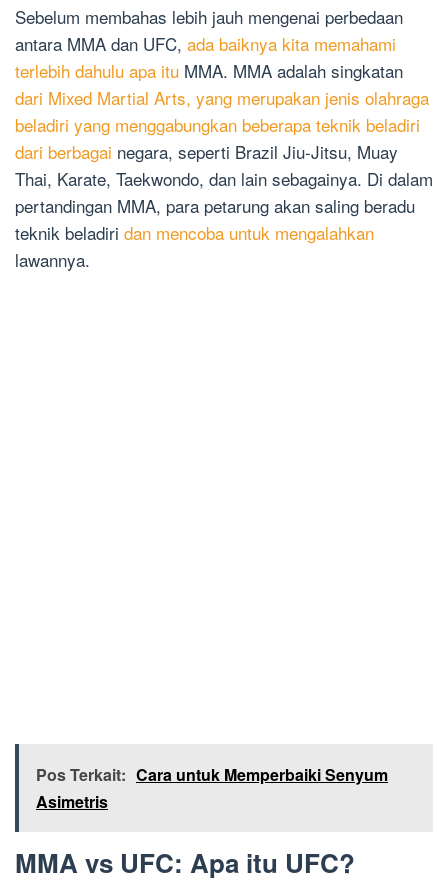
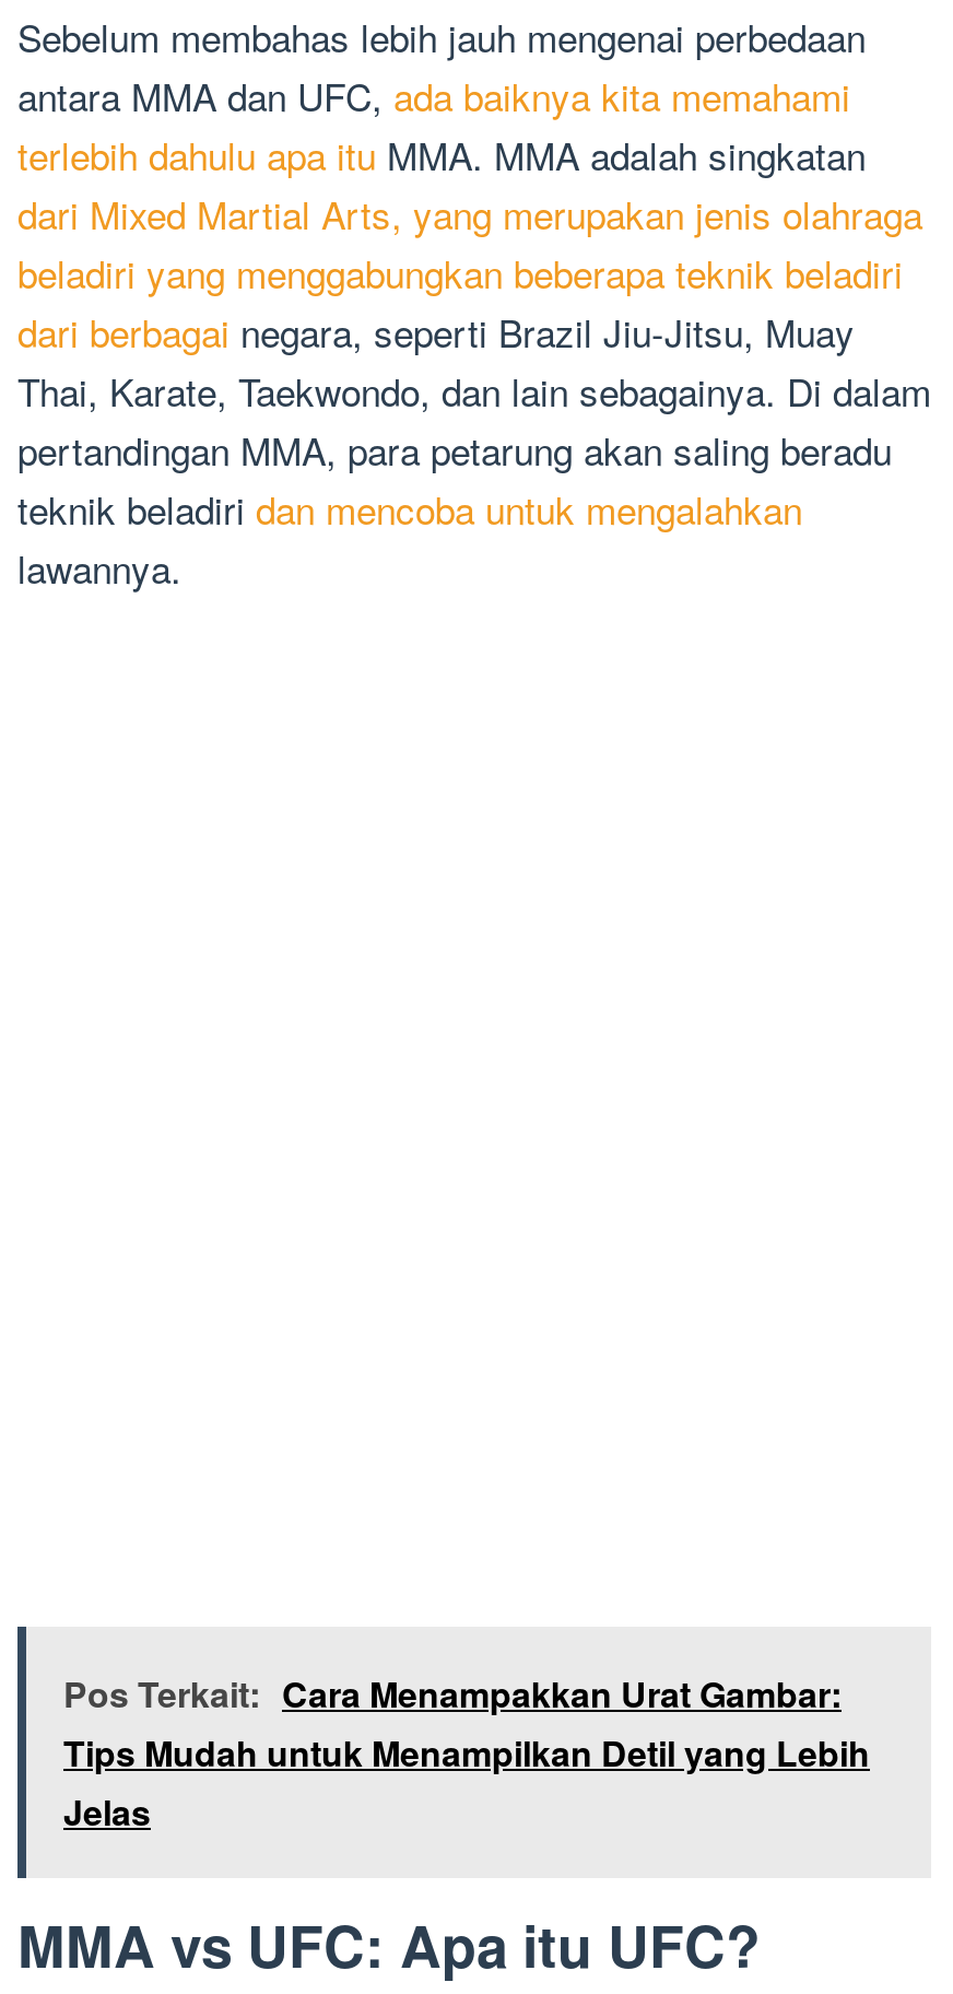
- Pos Terkait: Cara untuk Memperbaiki Senyum
- Asimetris
+ Pos Terkait: Cara Menampakkan Urat Gambar:
+ Tips Mudah untuk Menampilkan Detil yang Lebih
+ Jelas
